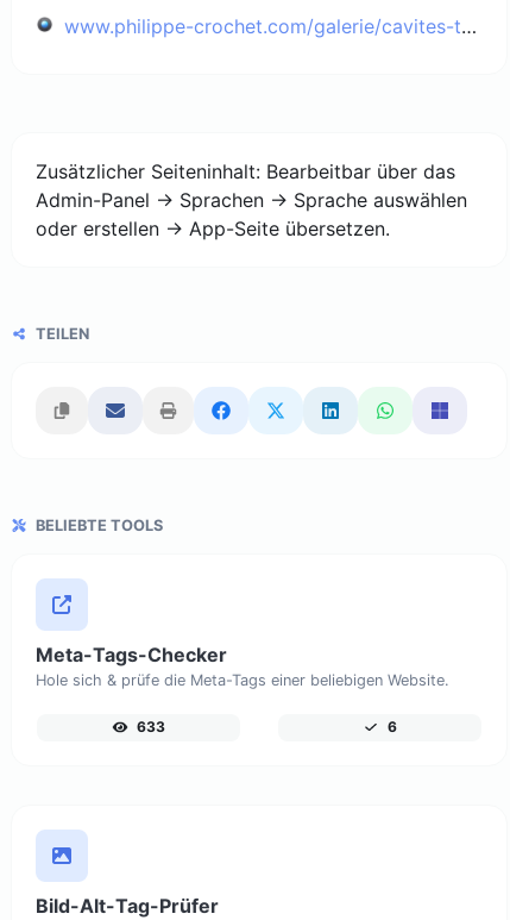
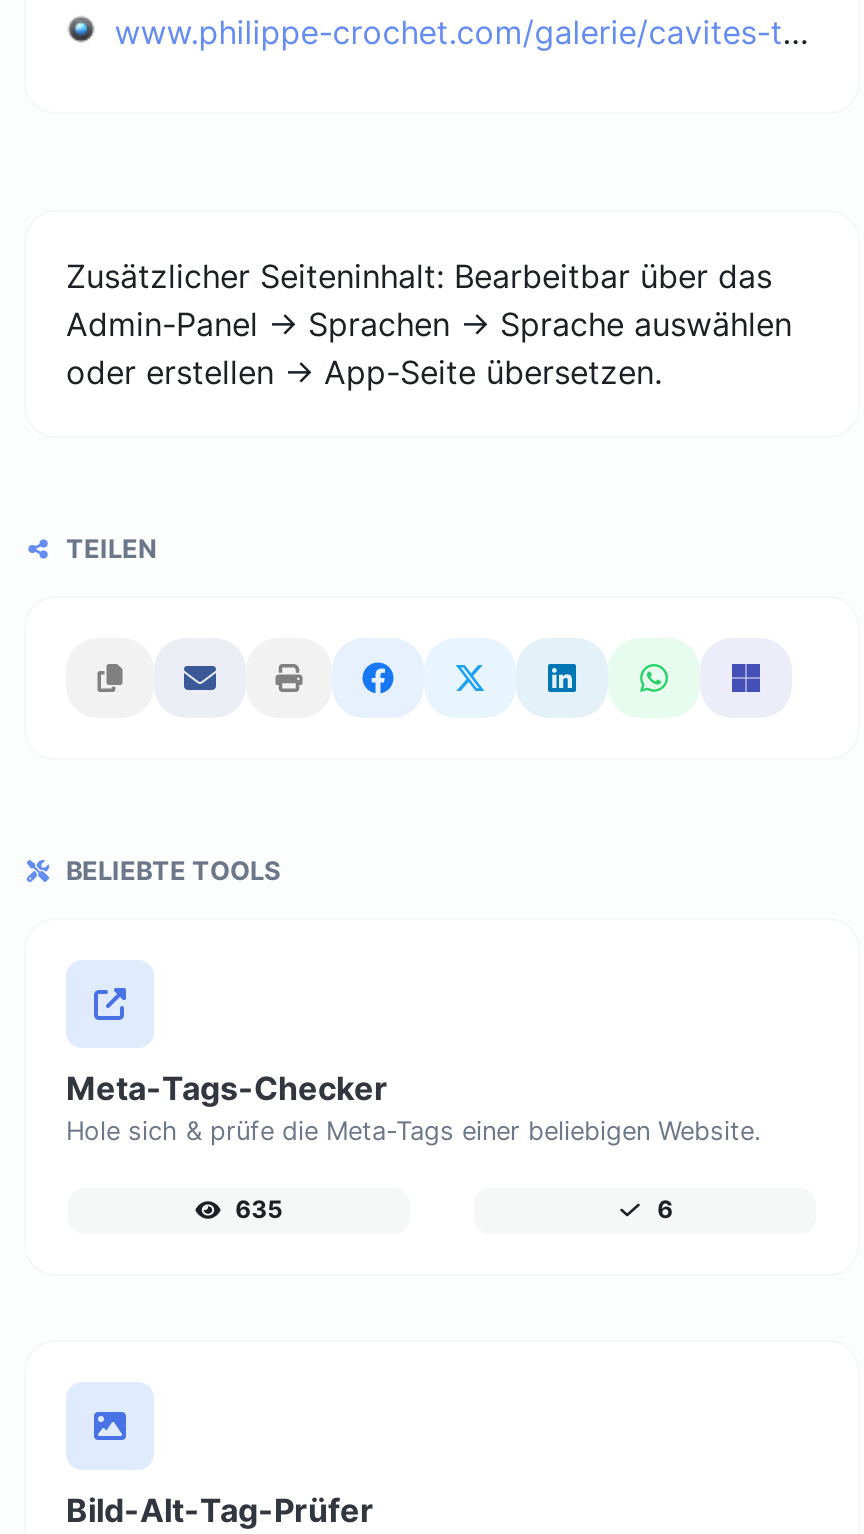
- 633
+ 635
